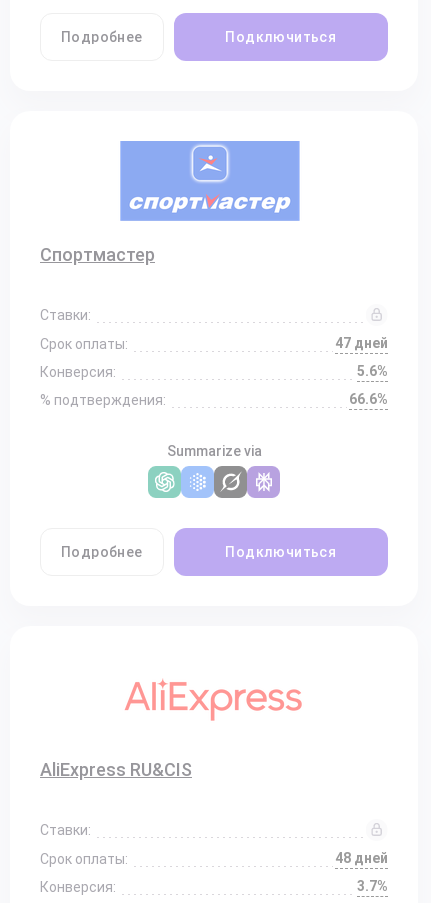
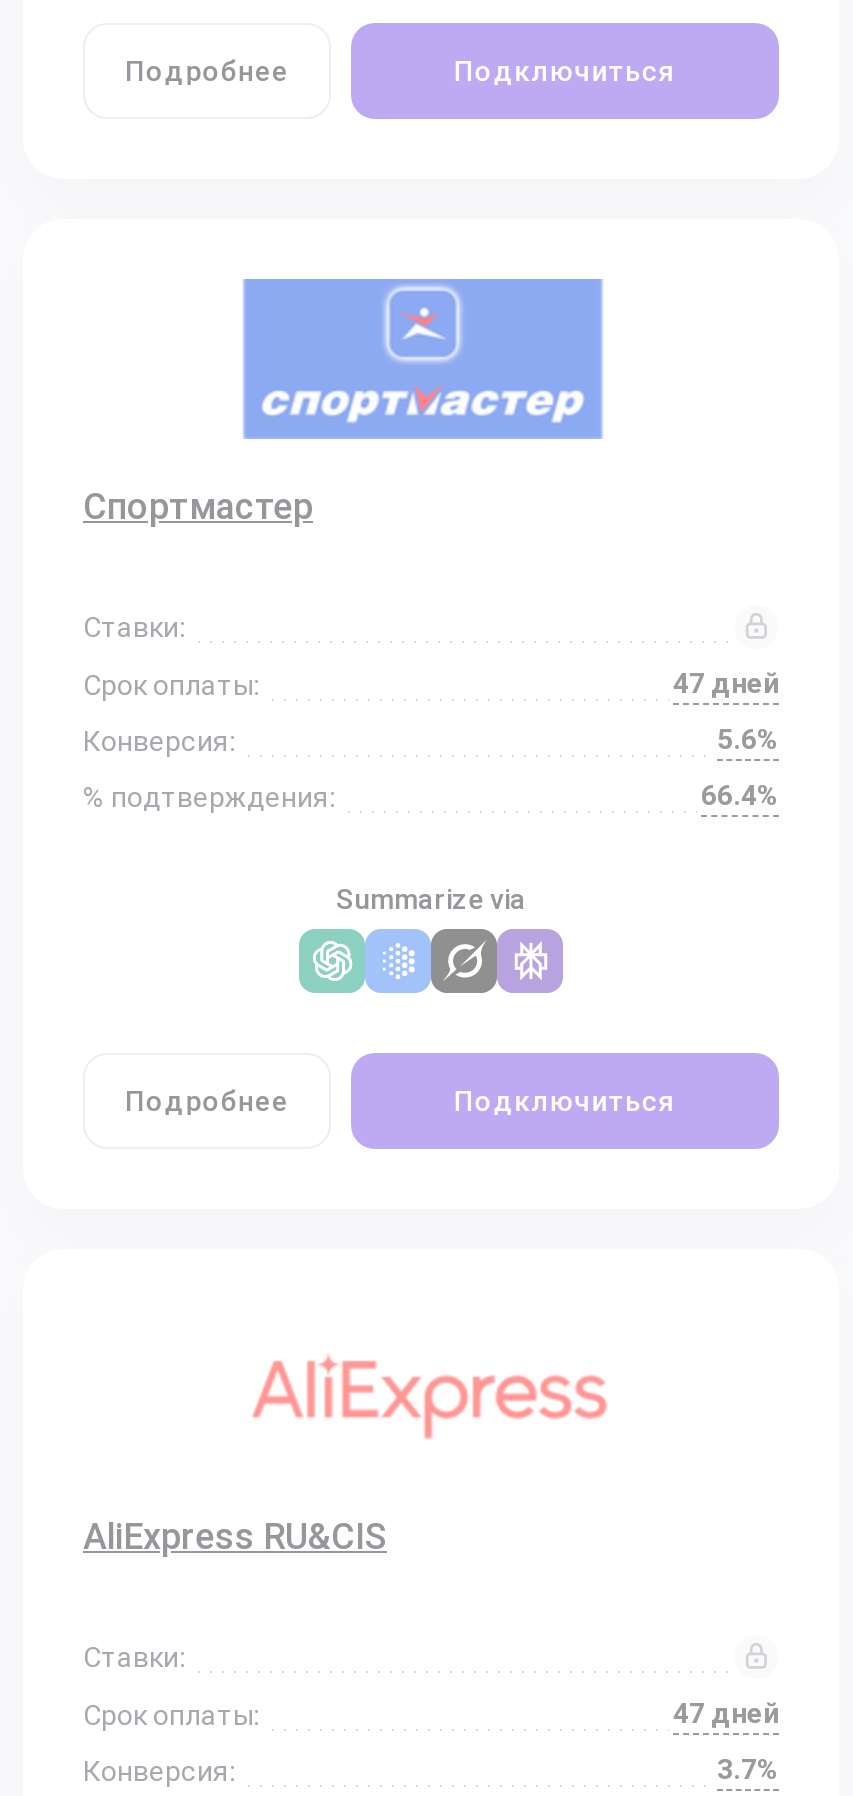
- 66.6%
+ 66.4%

- 48 дней
+ 47 дней
